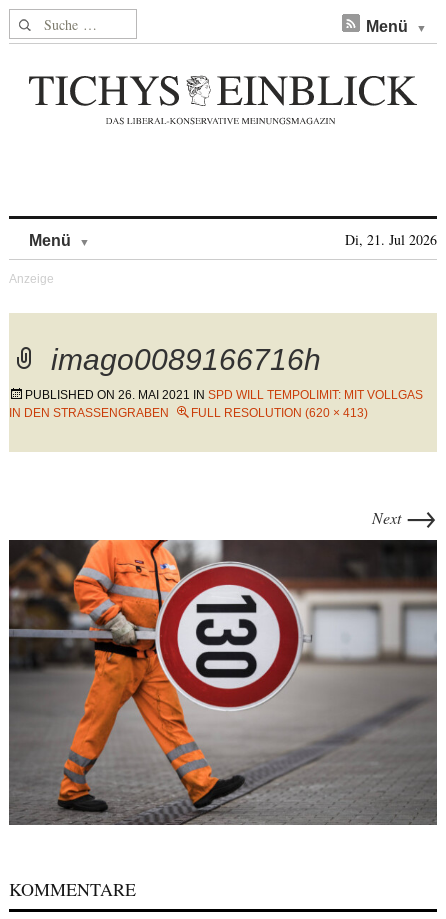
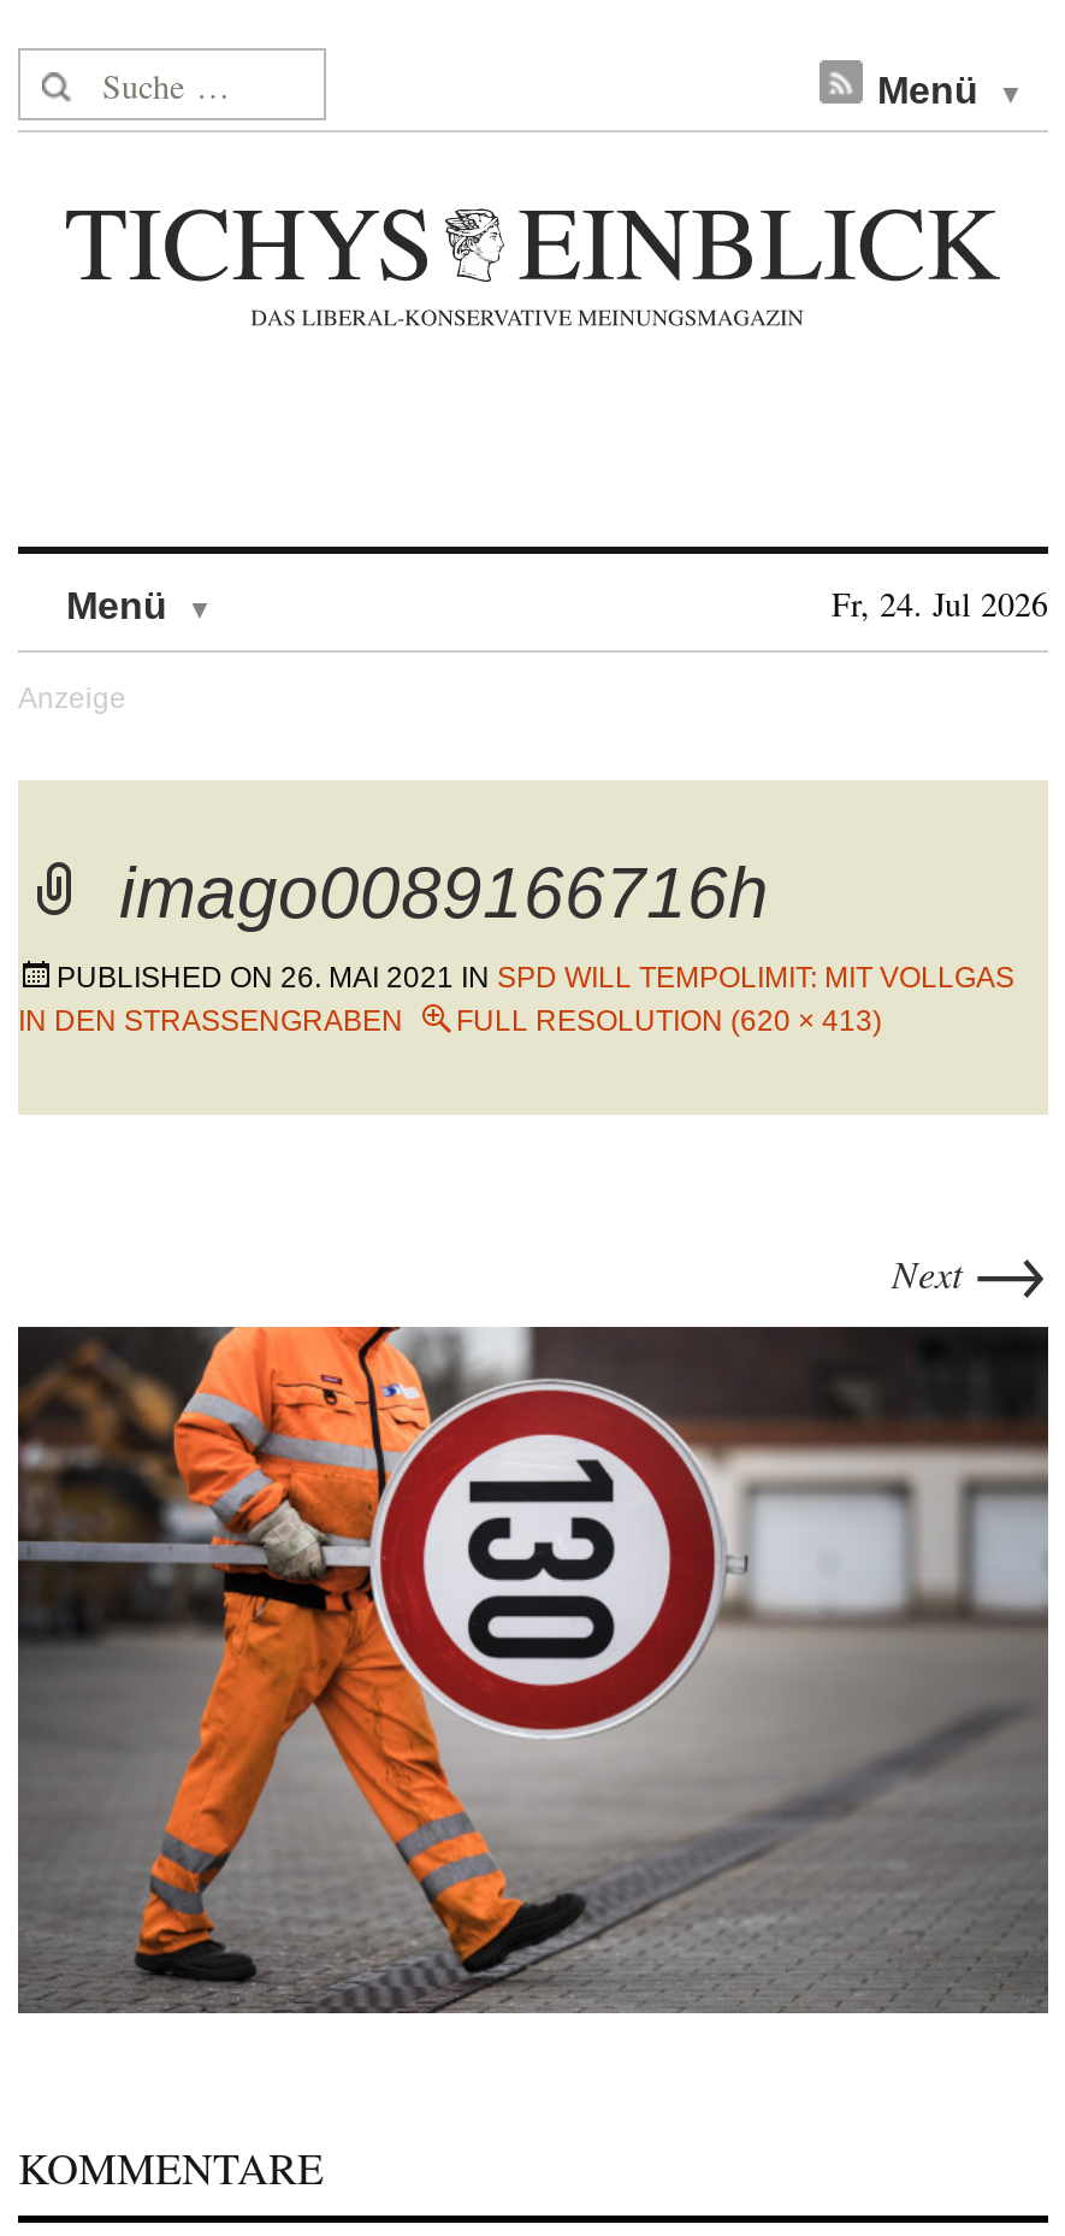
- Di, 21. Jul 2026
+ Fr, 24. Jul 2026
